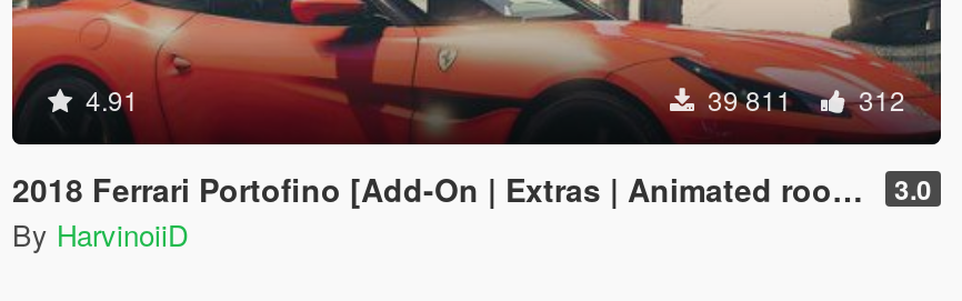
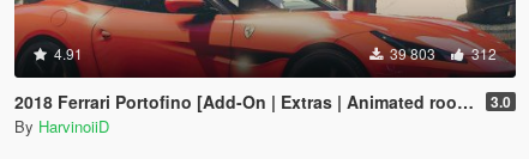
- 39 811 312
+ 39 803 312
